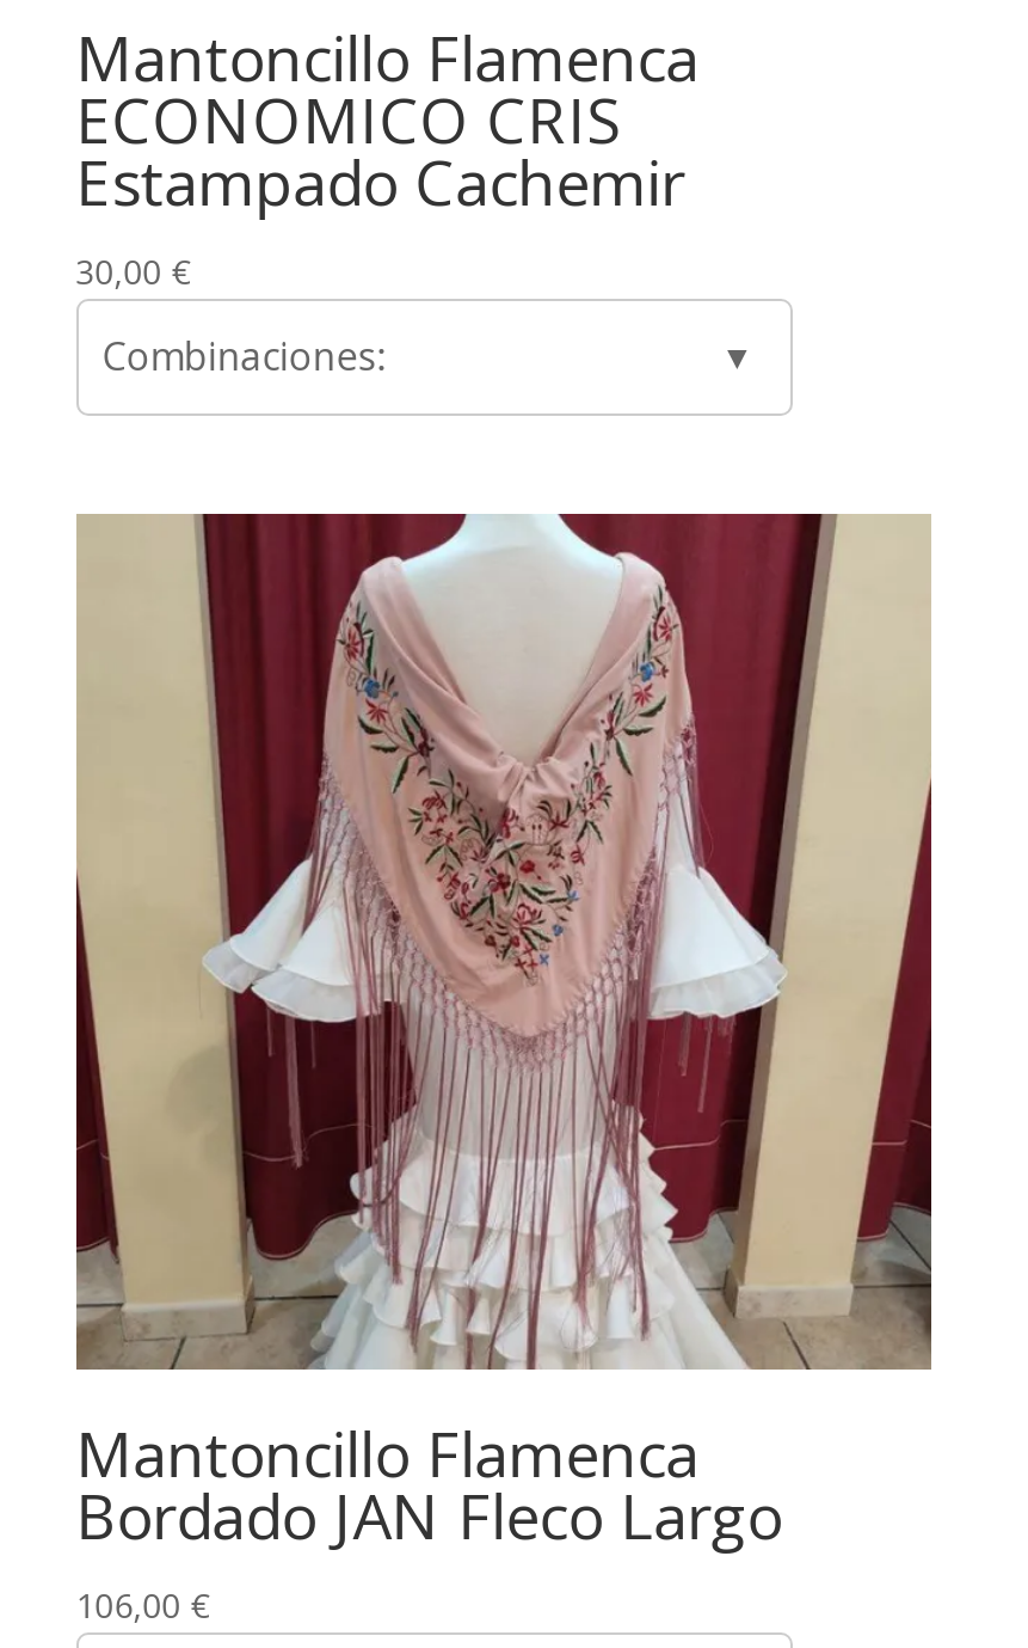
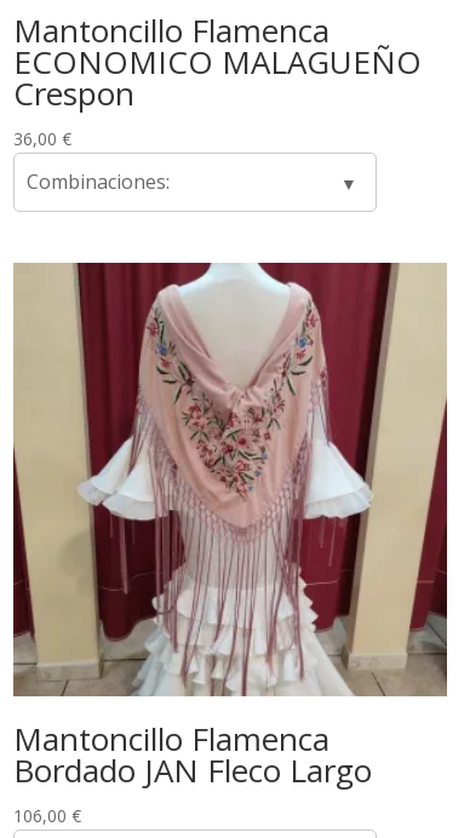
- ECONOMICO CRIS
- Estampado Cachemir
- 30,00 €
+ ECONOMICO MALAGUEÑO
+ Crespon
+ 36,00 €
